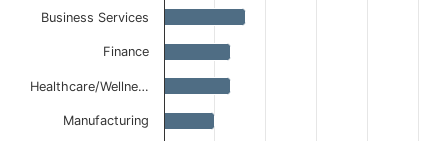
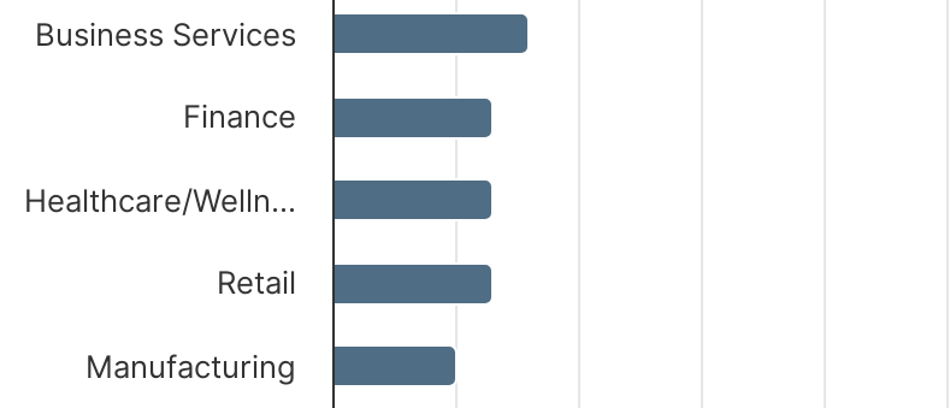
- Healthcare/Wellne…
+ Healthcare/Welln…
+ Retail
